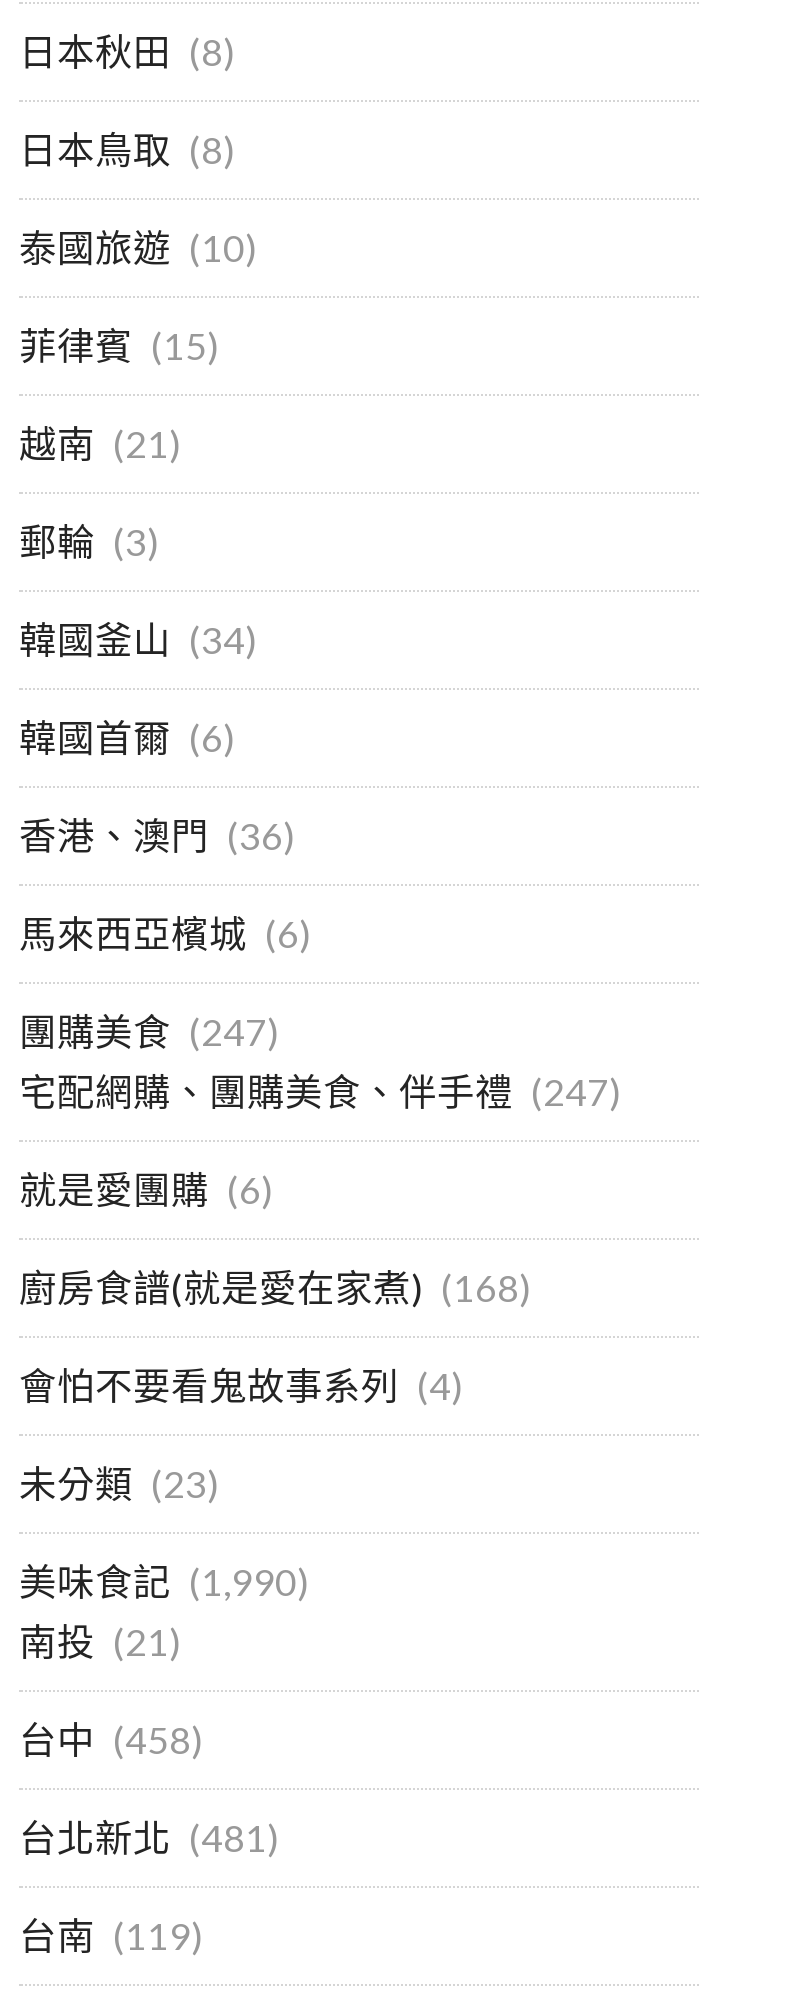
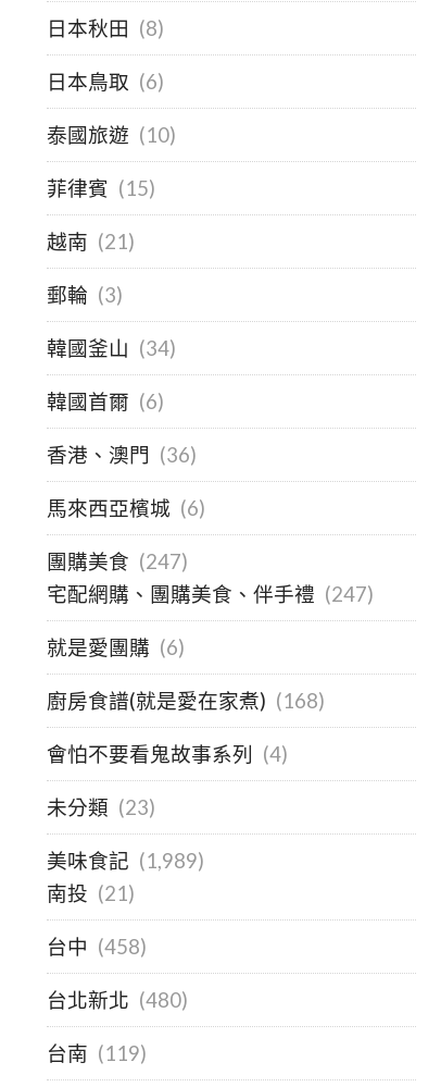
- 日本鳥取 (8)
+ 日本鳥取 (6)

- 美味食記 (1,990)
+ 美味食記 (1,989)

- 台北新北 (481)
+ 台北新北 (480)
